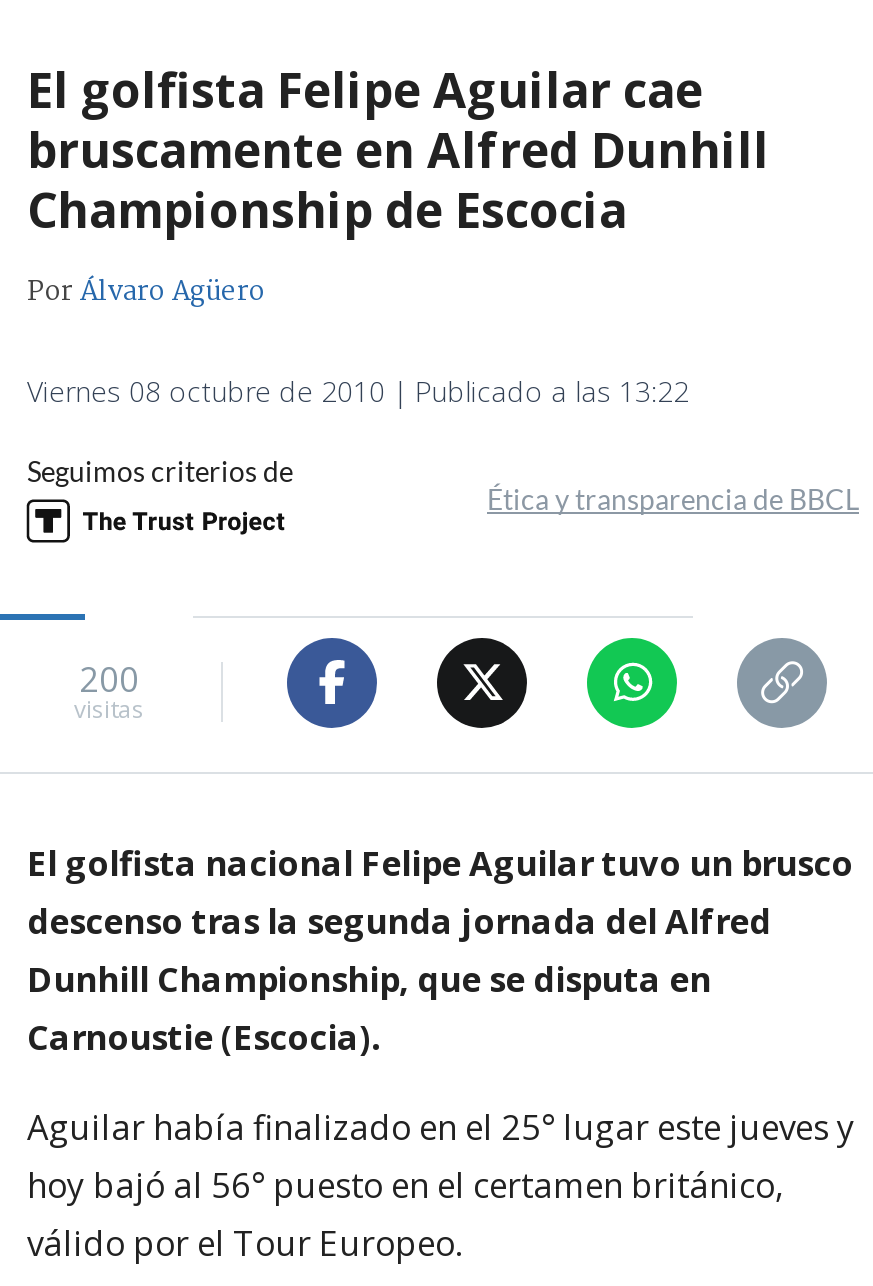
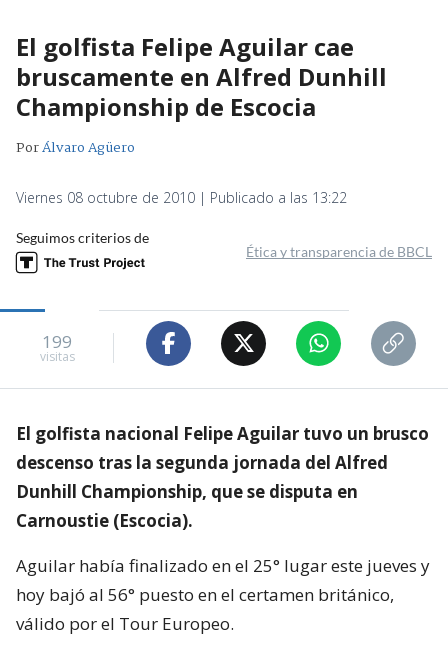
- 200
+ 199
